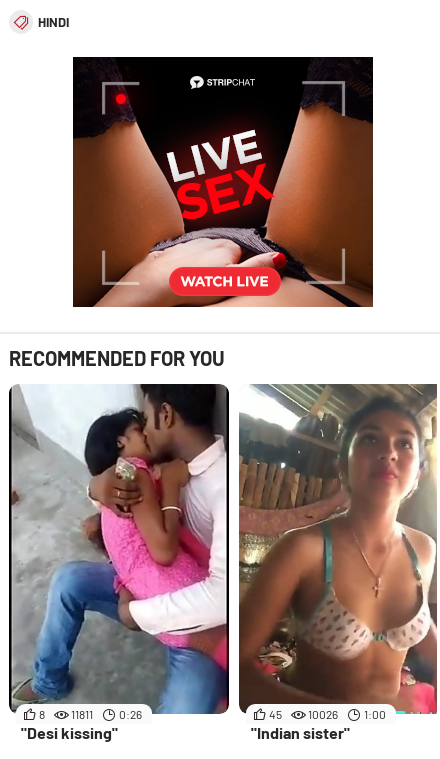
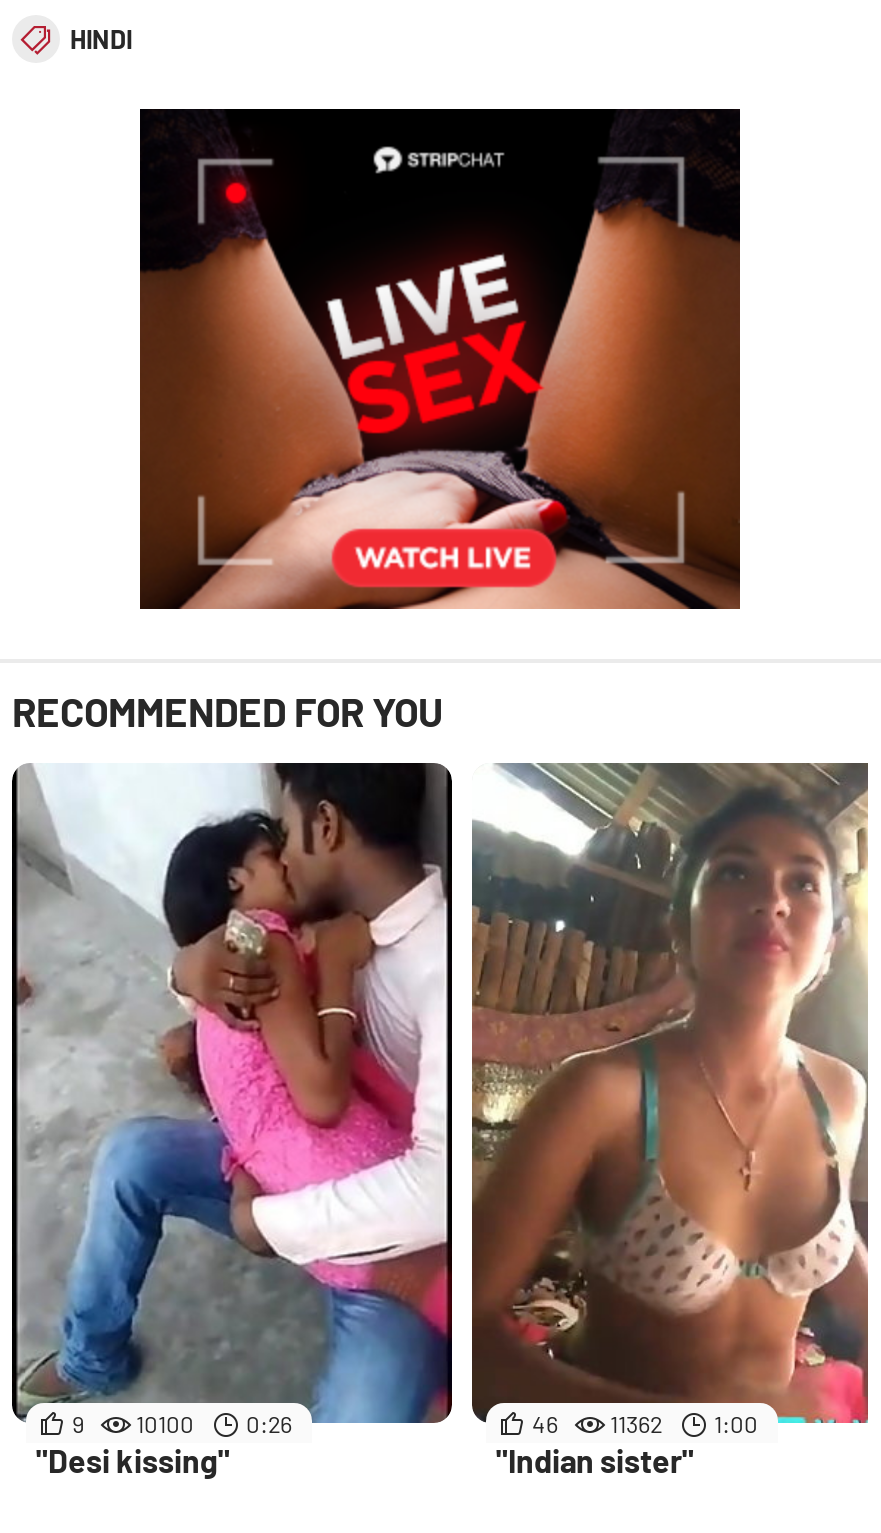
- 8
+ 9

- 11811
+ 10100

- 45
+ 46

- 10026
+ 11362
